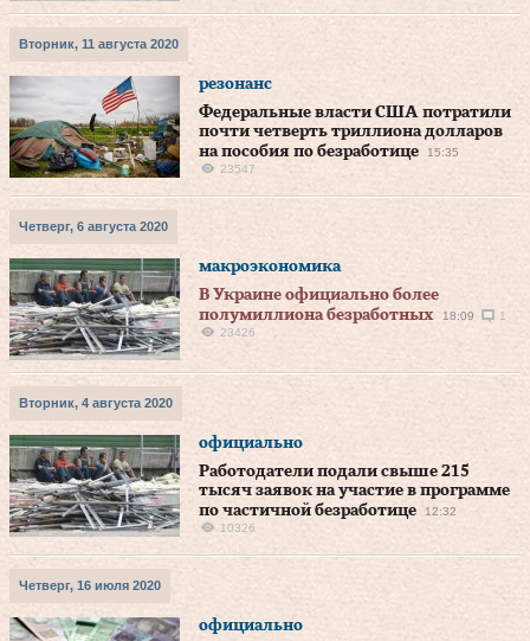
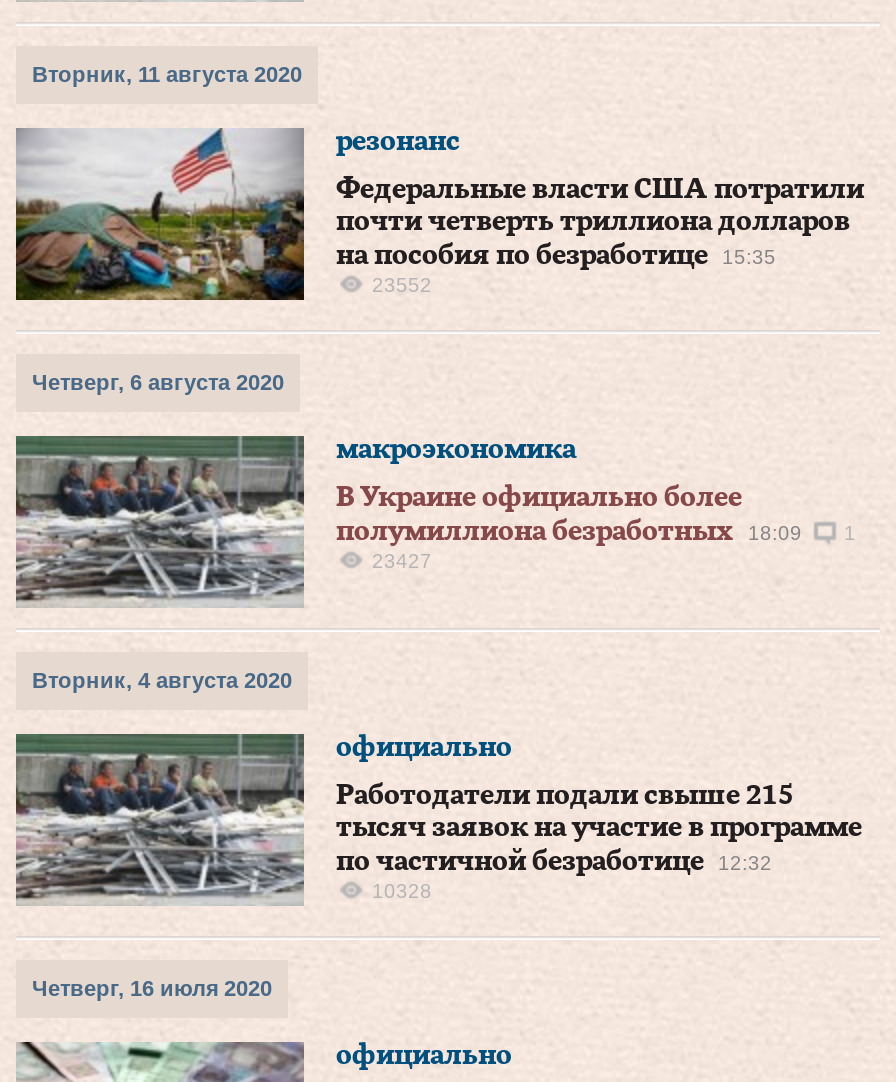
- 23547
+ 23552

- 23426
+ 23427

- 10326
+ 10328
